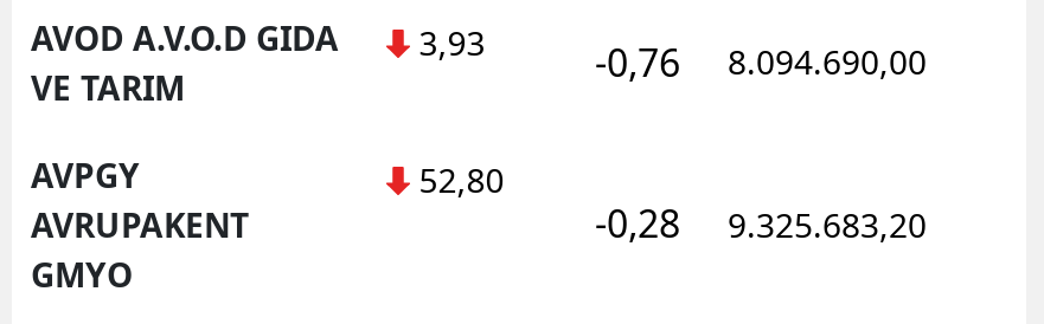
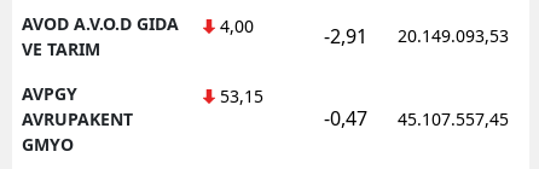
- AVOD A.V.O.D GIDA 3,93
+ AVOD A.V.O.D GIDA 4,00

- -0,76
+ -2,91

- 8.094.690,00
+ 20.149.093,53

- 52,80
+ 53,15

- -0,28
+ -0,47

- 9.325.683,20
+ 45.107.557,45
